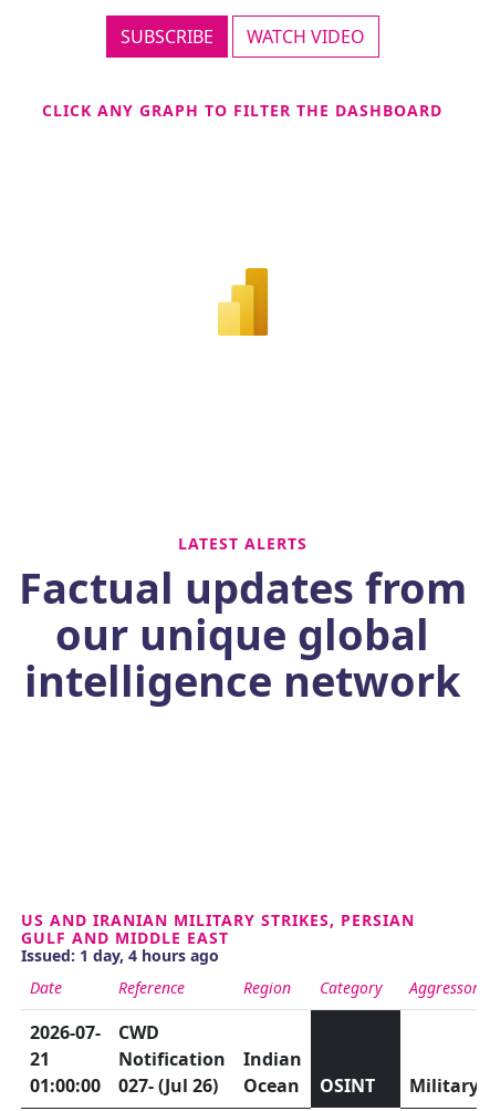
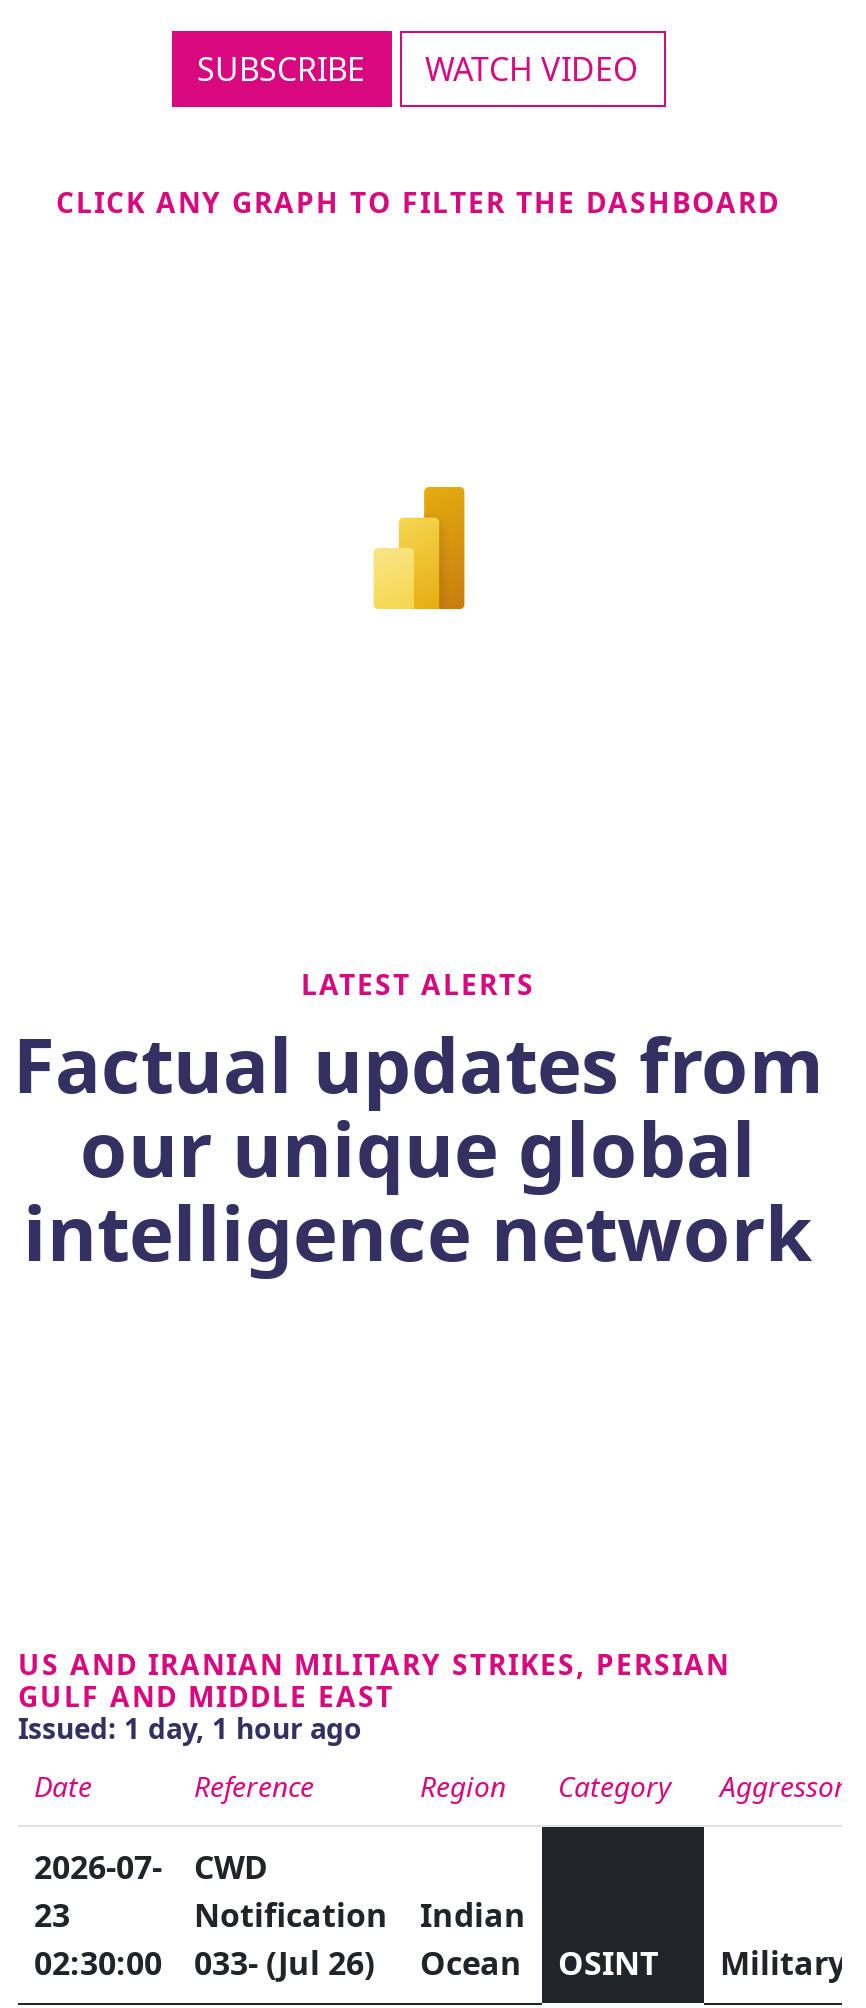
- Issued: 1 day, 4 hours ago
+ Issued: 1 day, 1 hour ago

- 21
+ 23

- 01:00:00
+ 02:30:00

- 027- (Jul 26)
+ 033- (Jul 26)
